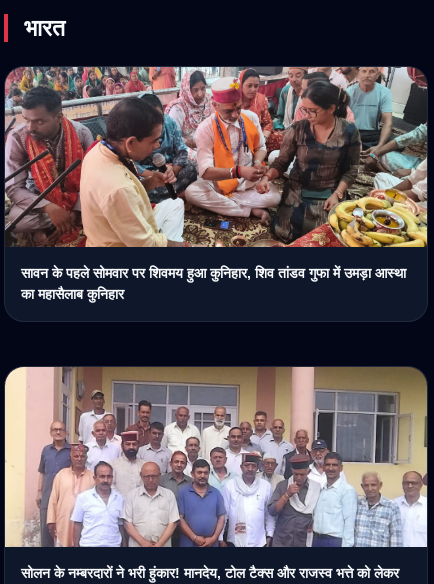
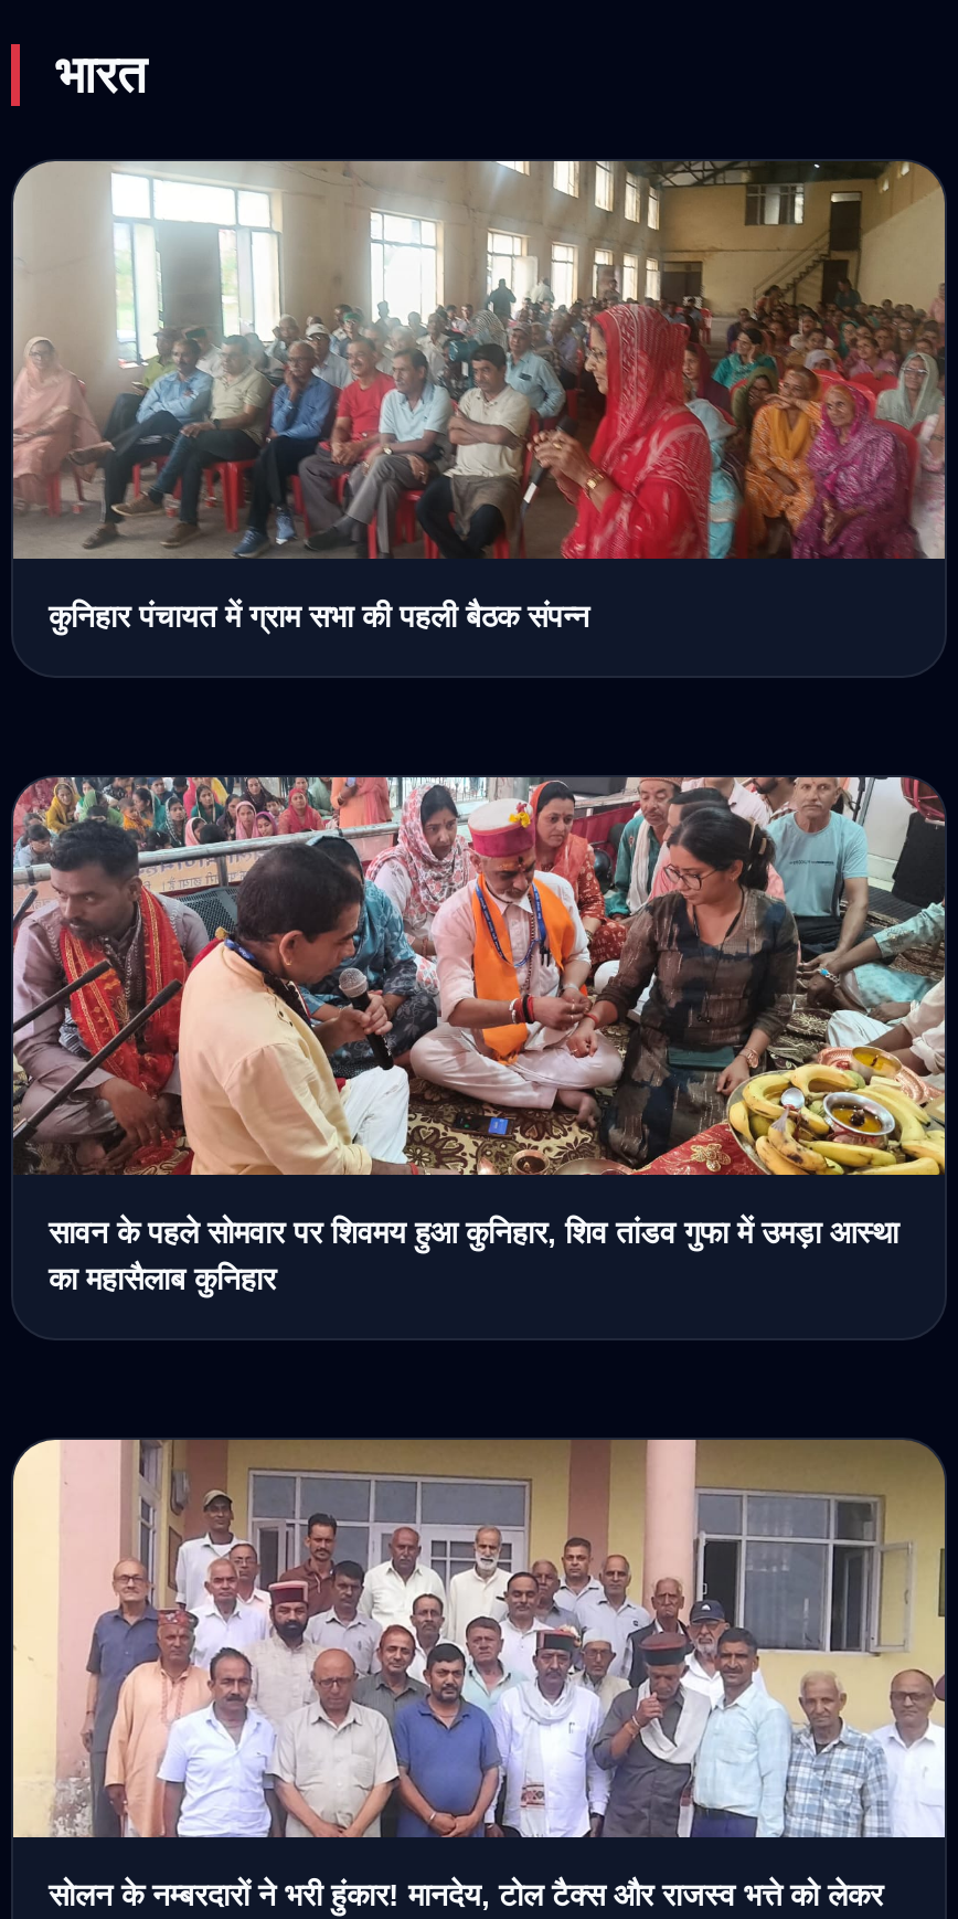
+ [image]
+ कुनिहार पंचायत में ग्राम सभा की पहली बैठक संपन्न
